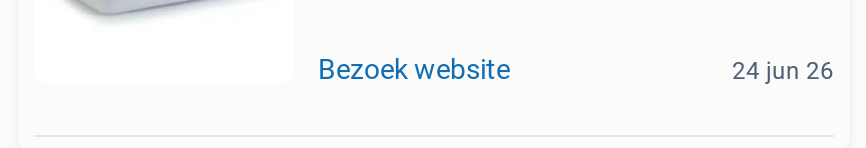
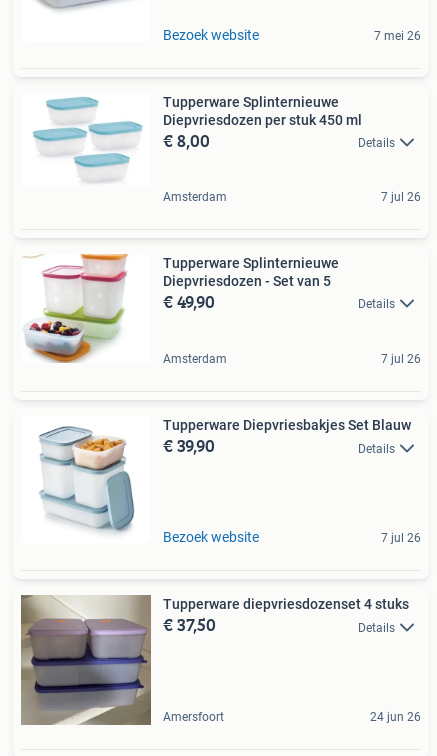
+ [image]
+ Tupperware diepvriesdozenset 4 stuks
+ € 37,50
+ Details

+ [image]
+ Tupperware Splinternieuwe
+ Diepvriesdozen - Set van 5
+ € 49,90
+ Details

+ [image]
+ Tupperware Splinternieuwe
+ Diepvriesdozen per stuk 450 ml
+ € 8,00
+ Details

+ [image]
+ Tupperware Diepvriesbakjes Set Blauw
+ € 39,90
+ Details

+ Amsterdam
+ 7 jul 26

+ Amsterdam
+ 7 jul 26

+ Bezoek website
+ 7 jul 26

+ Amersfoort

+ 7 mei 26
